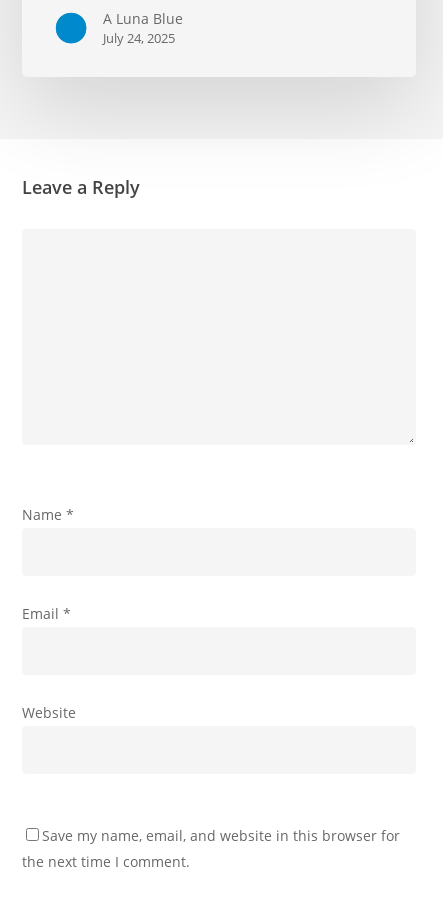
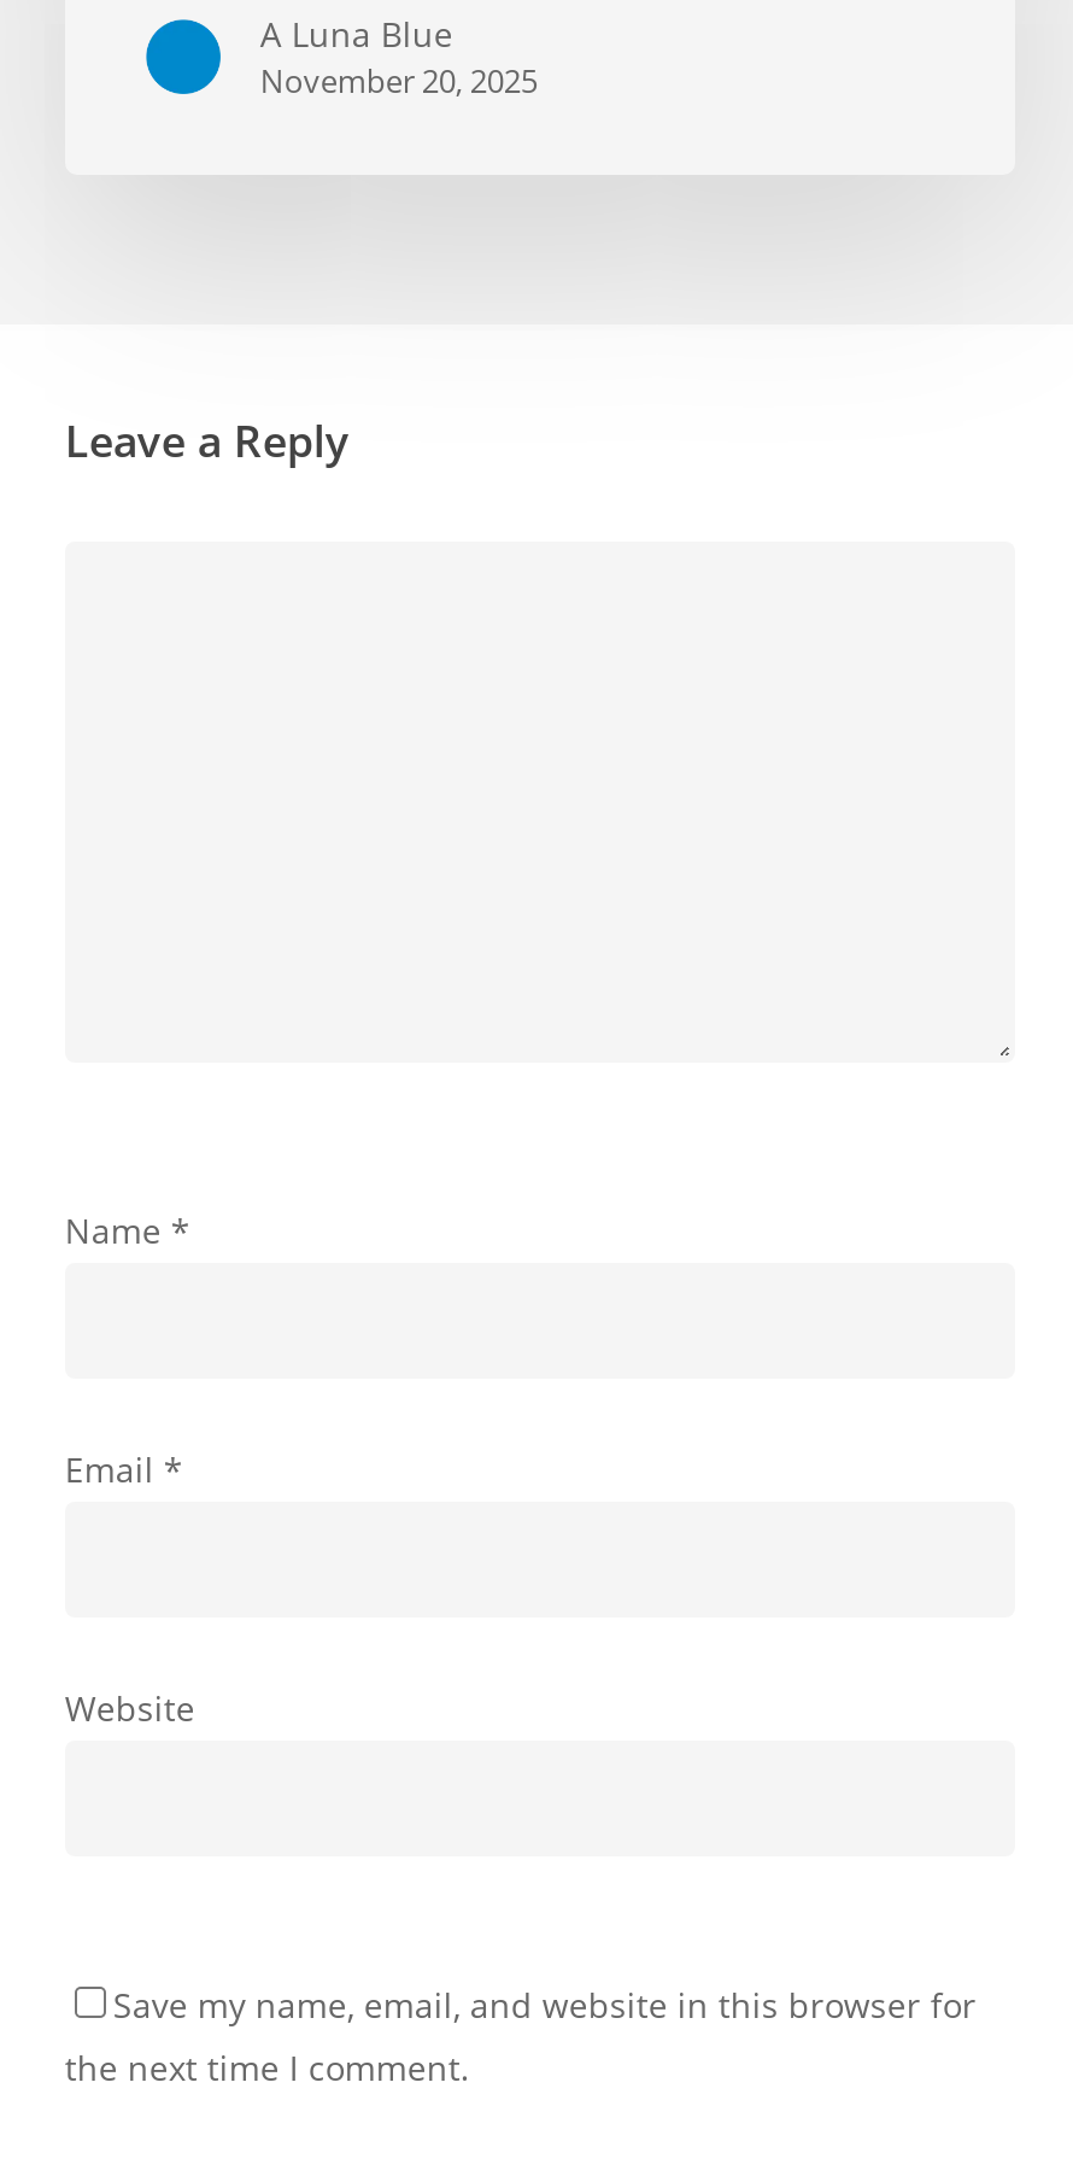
- July 24, 2025
+ November 20, 2025
